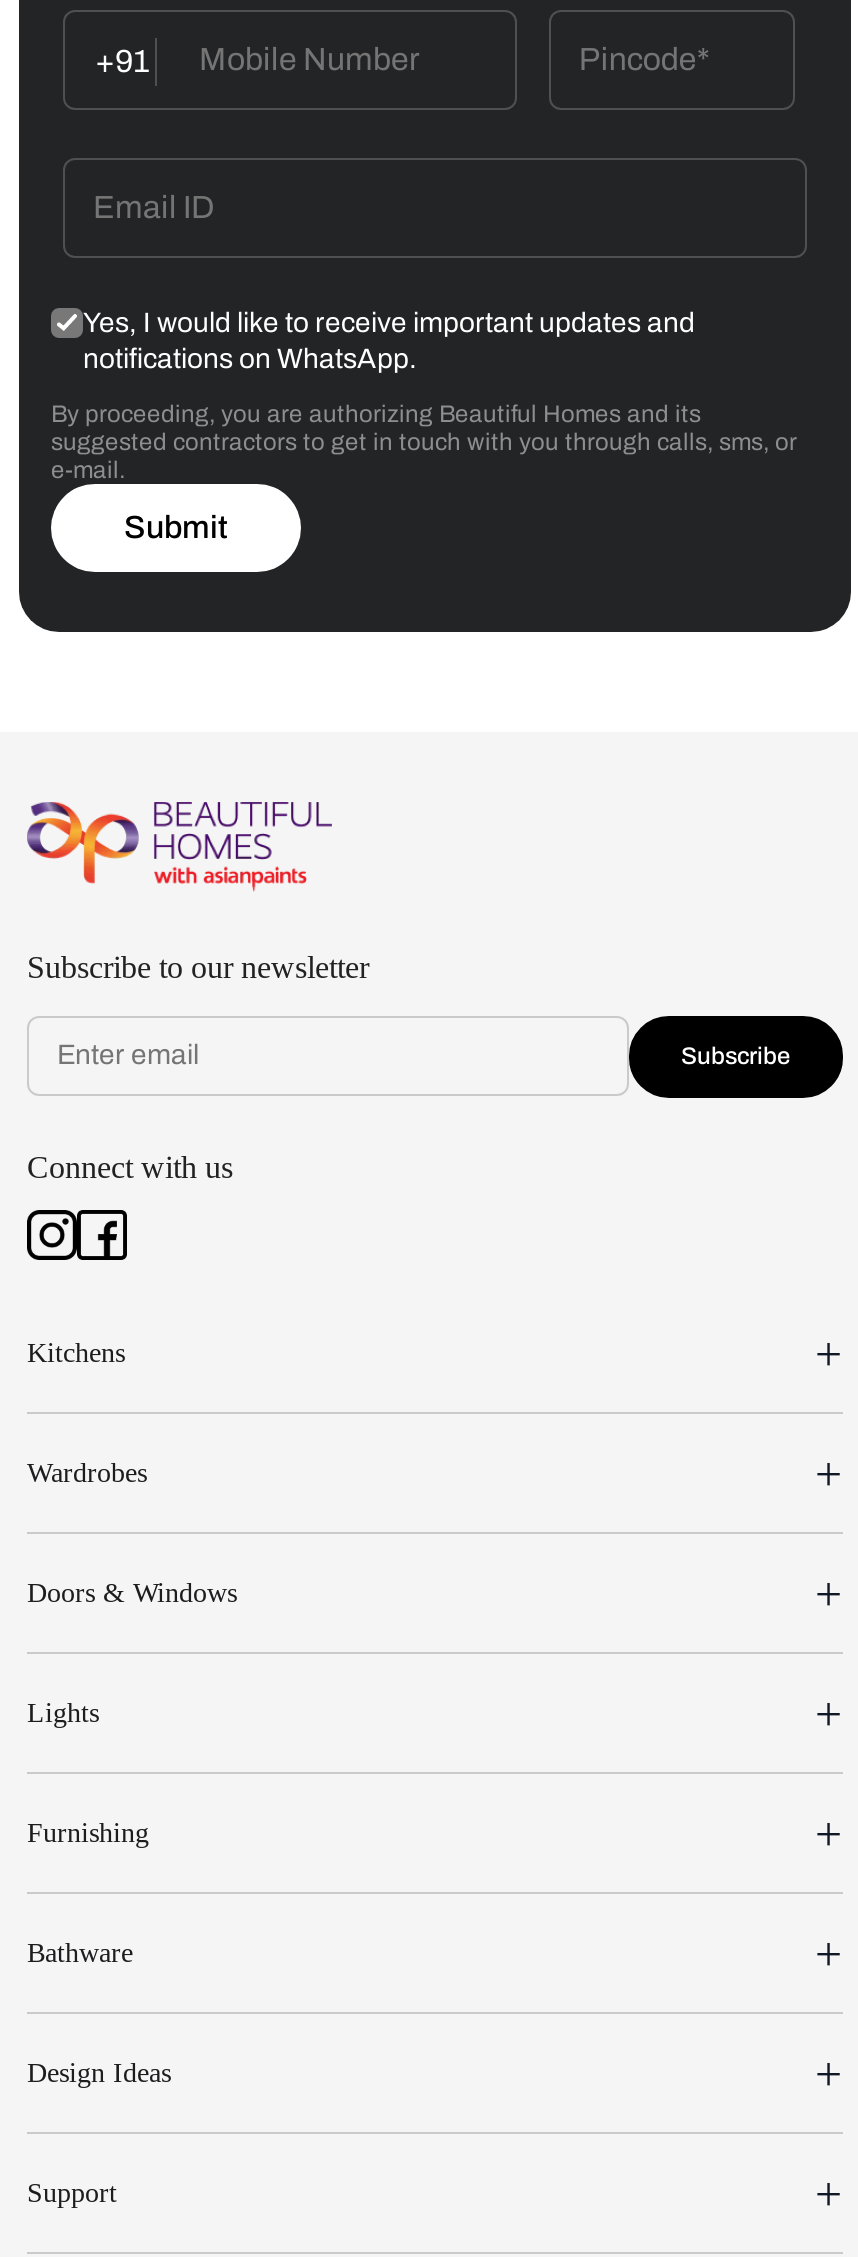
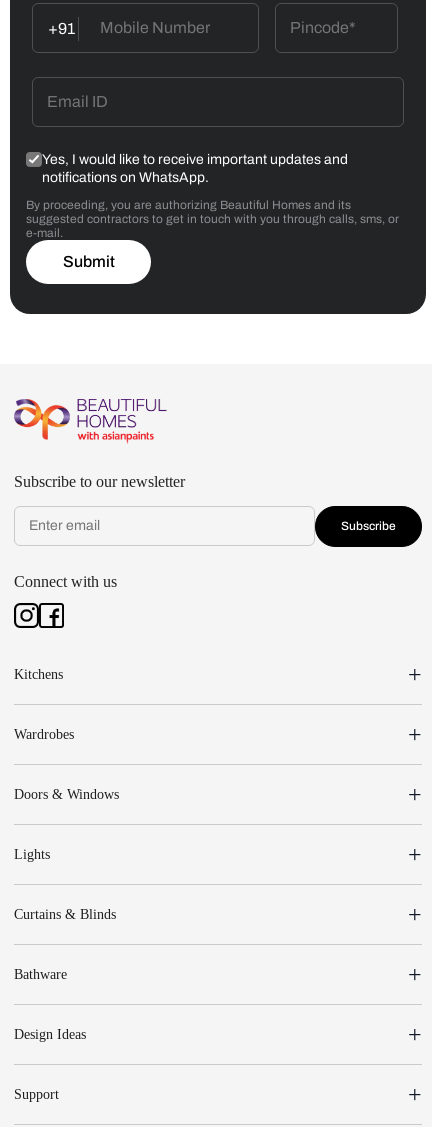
- Furnishing
+ Curtains & Blinds
